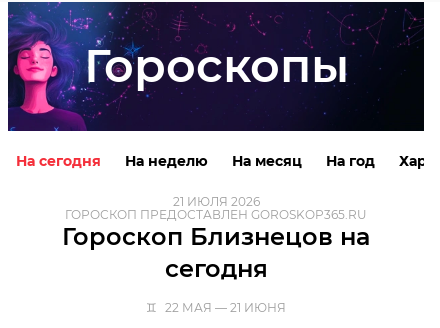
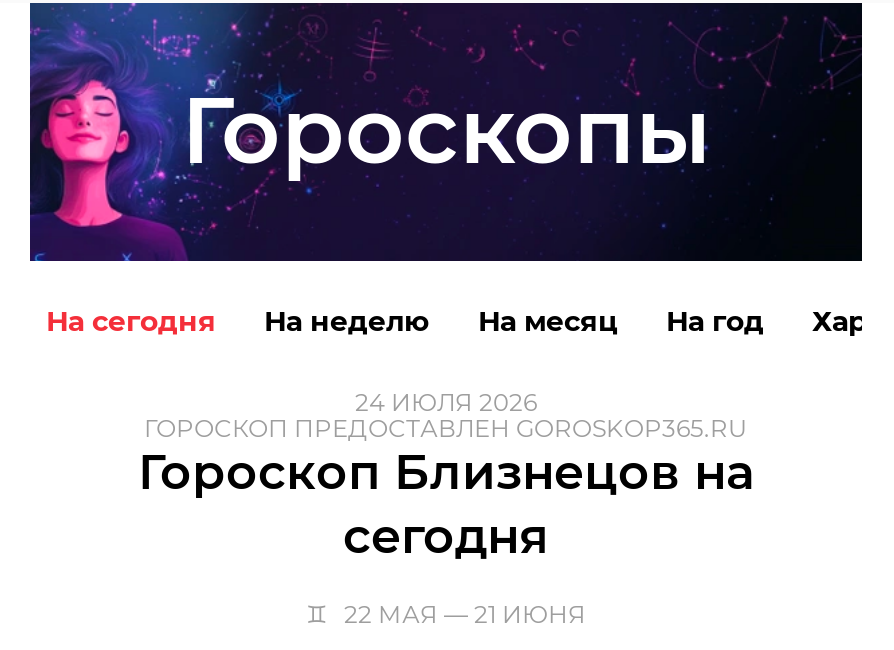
- 21 ИЮЛЯ 2026
+ 24 ИЮЛЯ 2026
